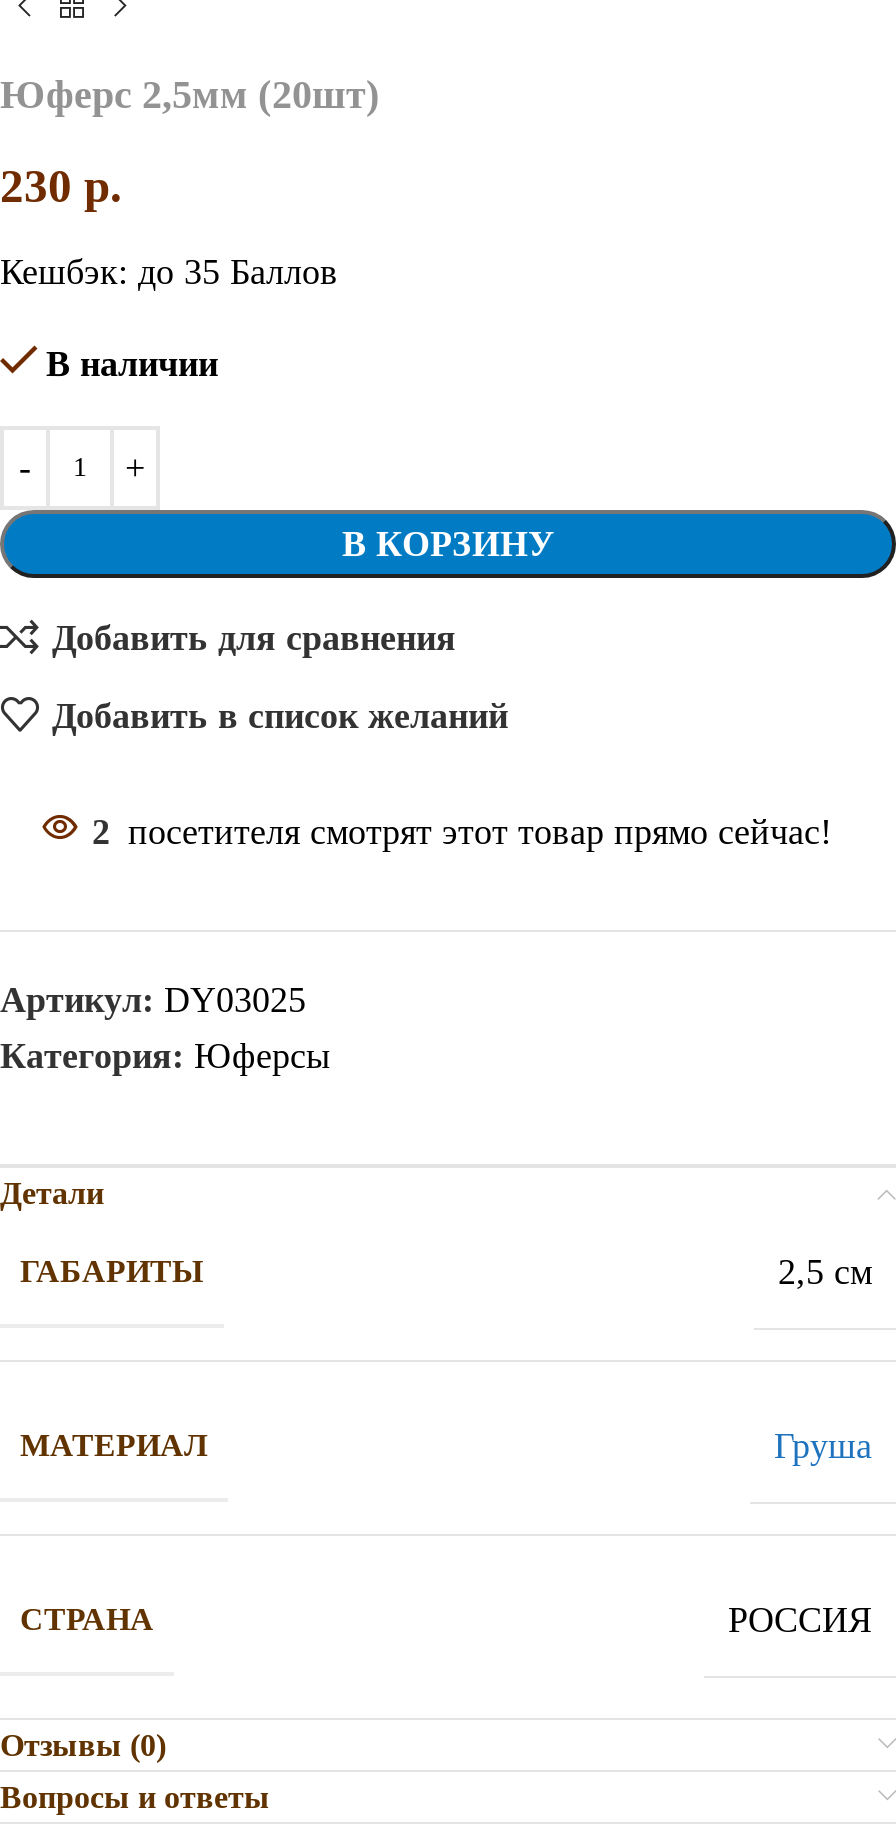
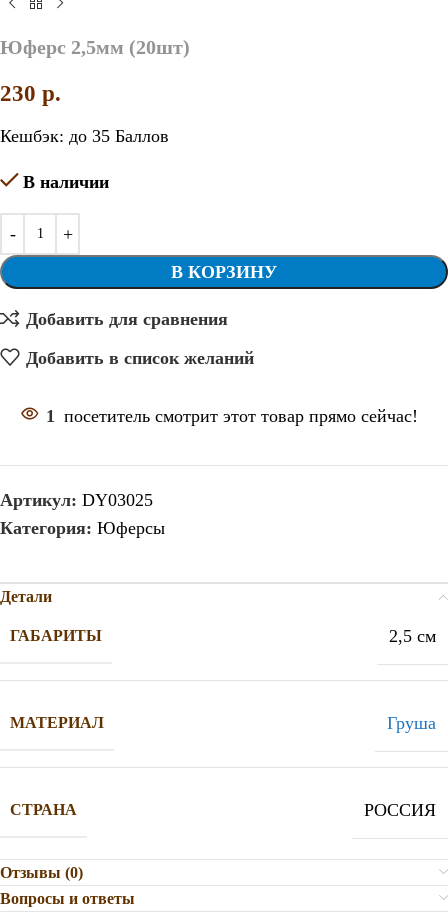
- 2 посетителя смотрят этот товар прямо сейчас!
+ 1 посетитель смотрит этот товар прямо сейчас!
